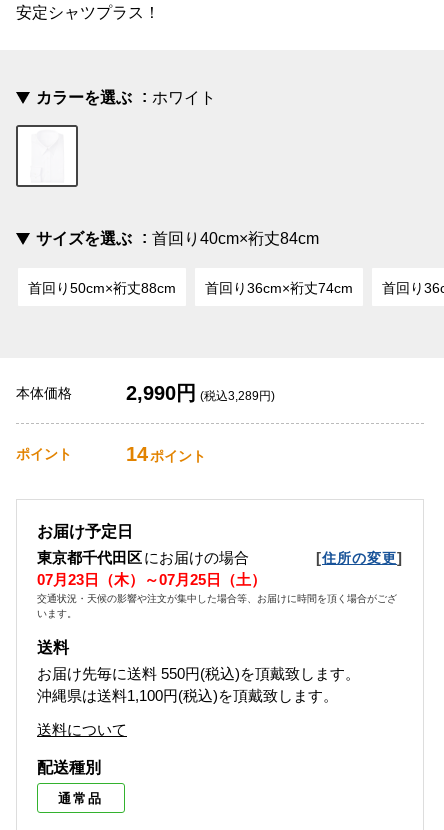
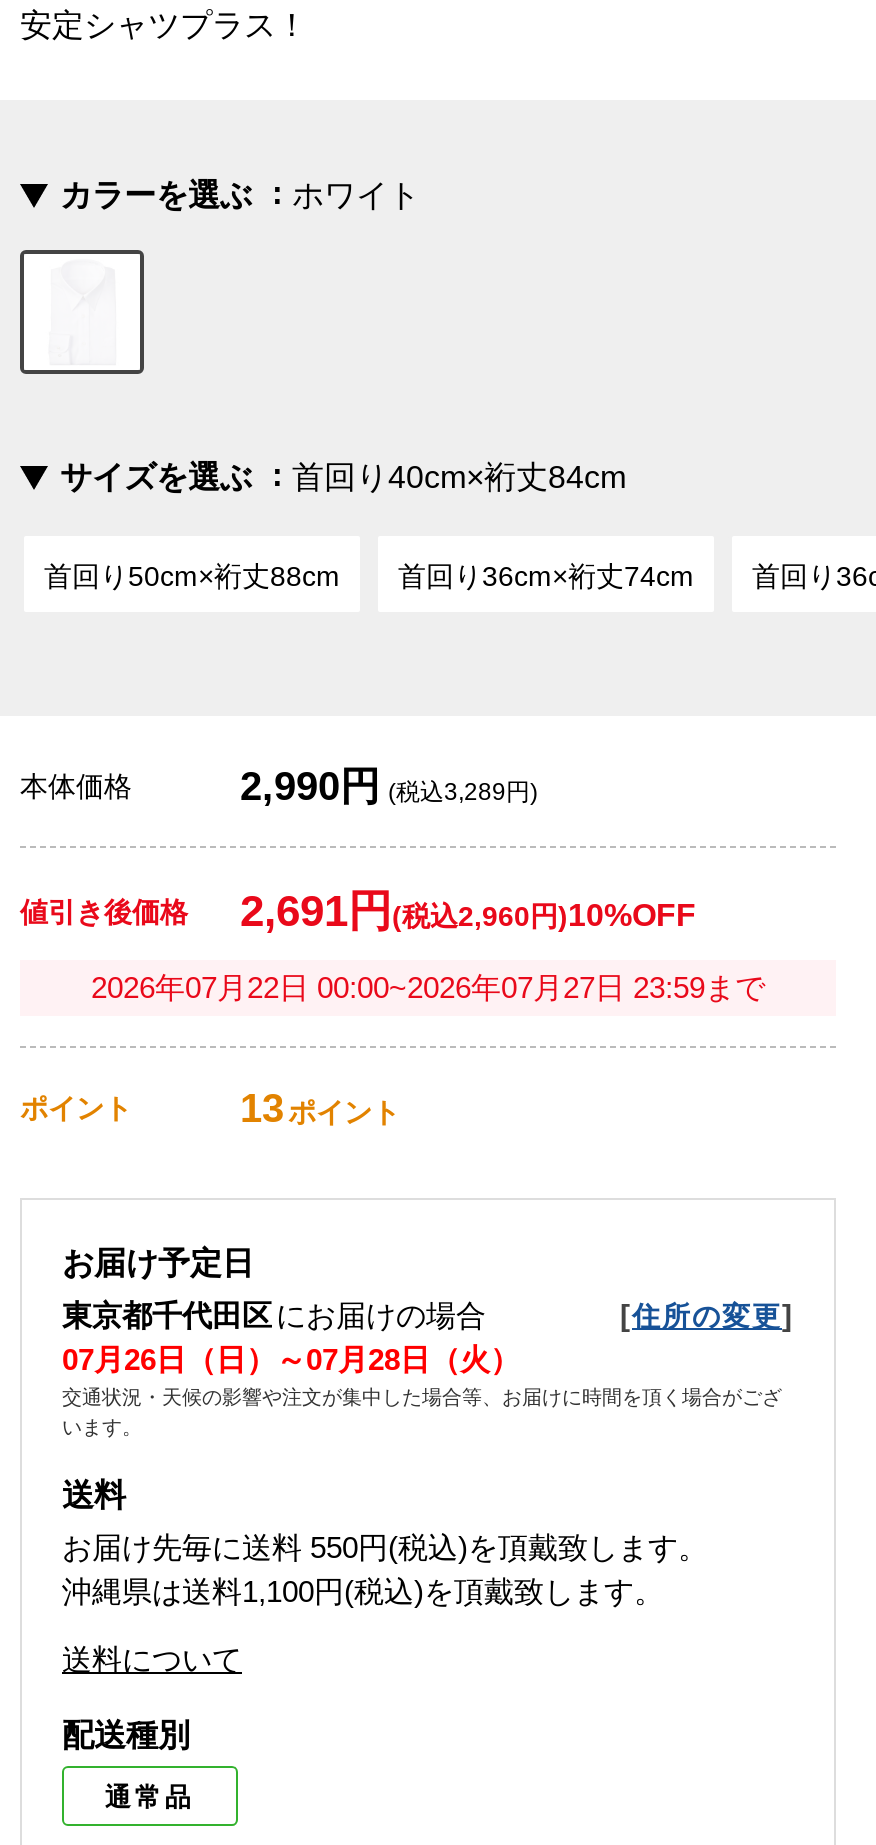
+ 値引き後価格
+ 2,691円(税込2,960円)10%OFF
+ 2026年07月22日 00:00~2026年07月27日 23:59まで

- 14 ポイント
+ 13 ポイント

- 07月23日（木）～07月25日（土）
+ 07月26日（日）～07月28日（火）
